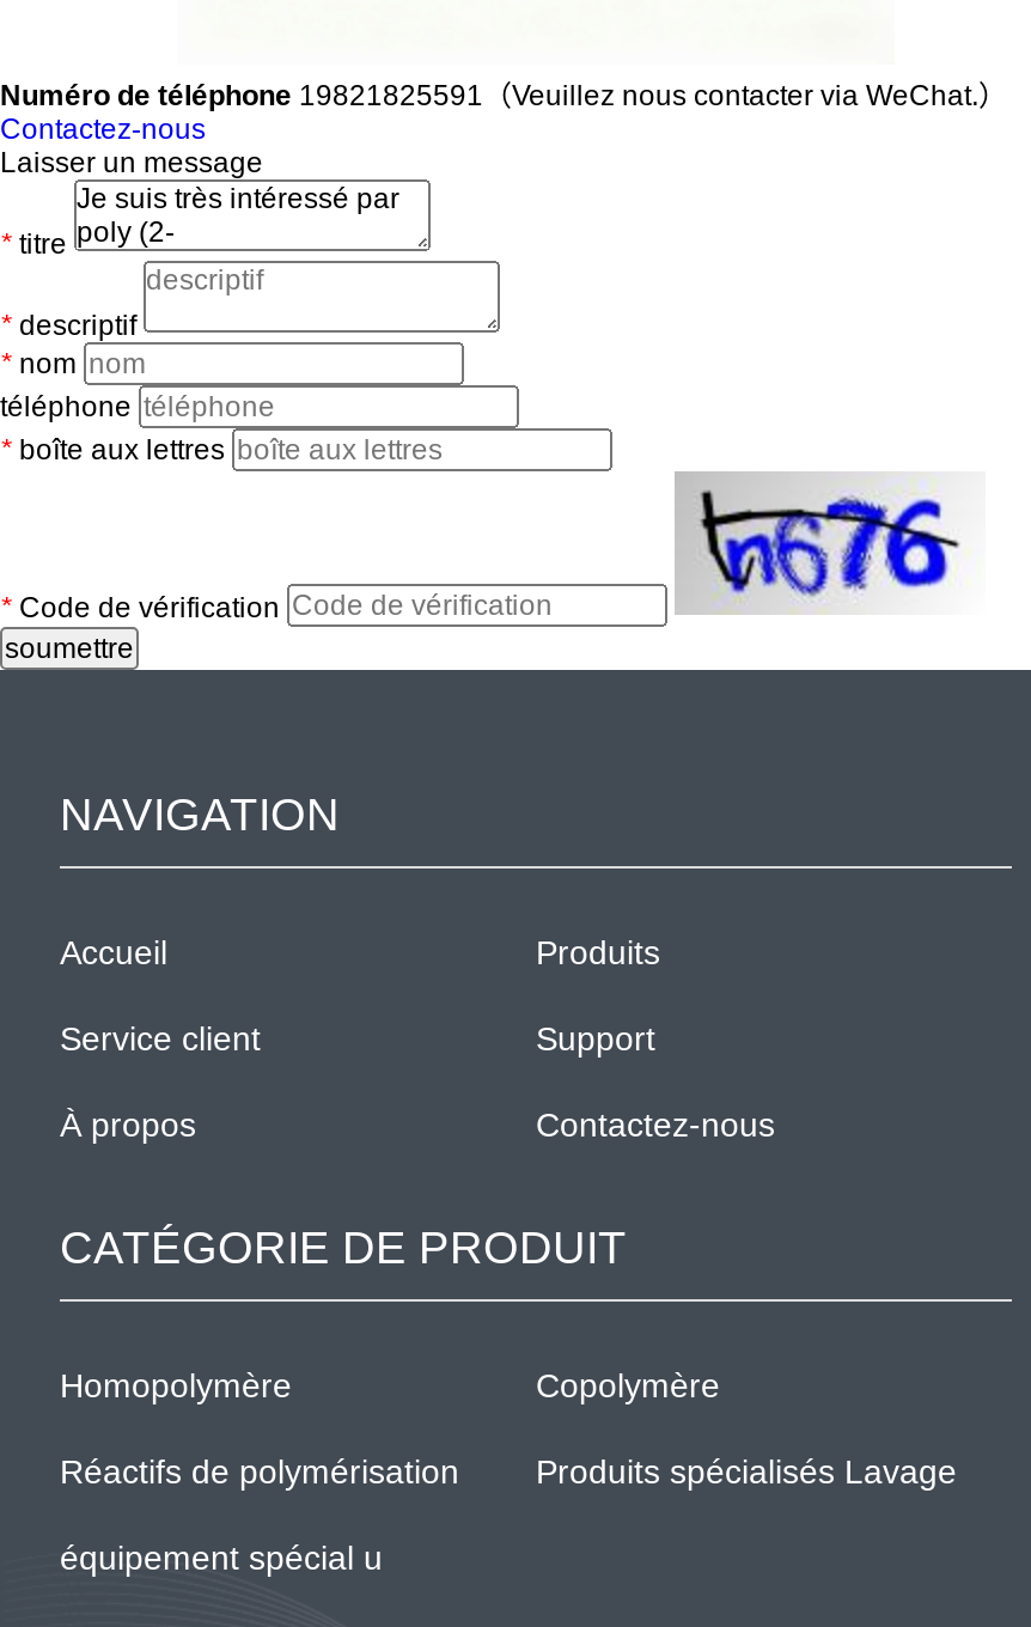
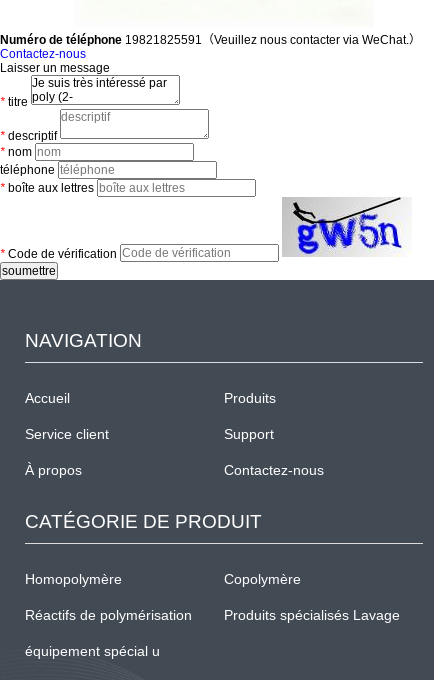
- [image]
+ [image]
